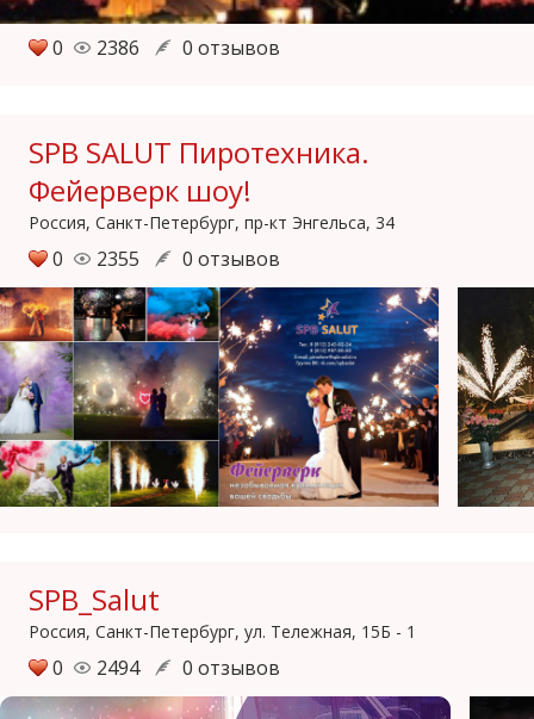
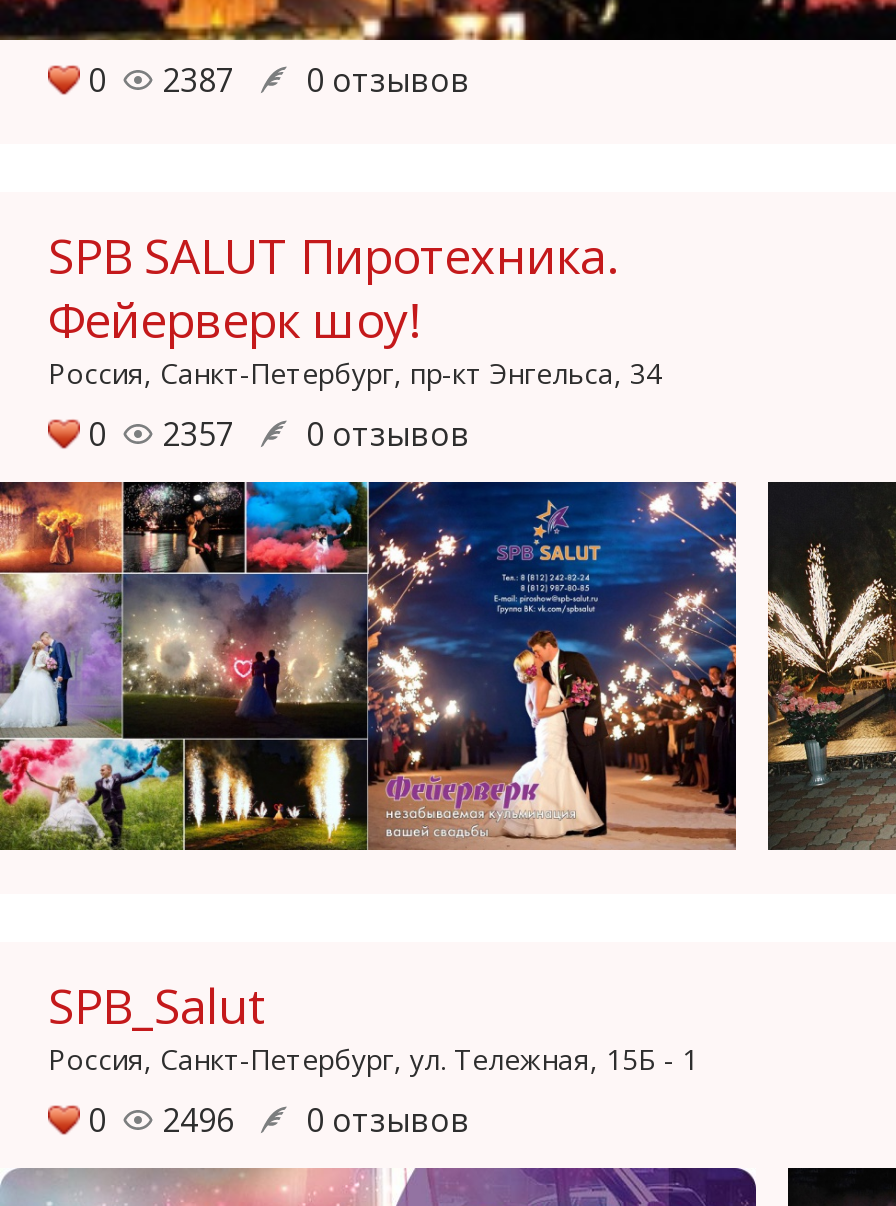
- 0 2386 0 отзывов
+ 0 2387 0 отзывов

- 0 2355 0 отзывов
+ 0 2357 0 отзывов

- 0 2494 0 отзывов
+ 0 2496 0 отзывов
